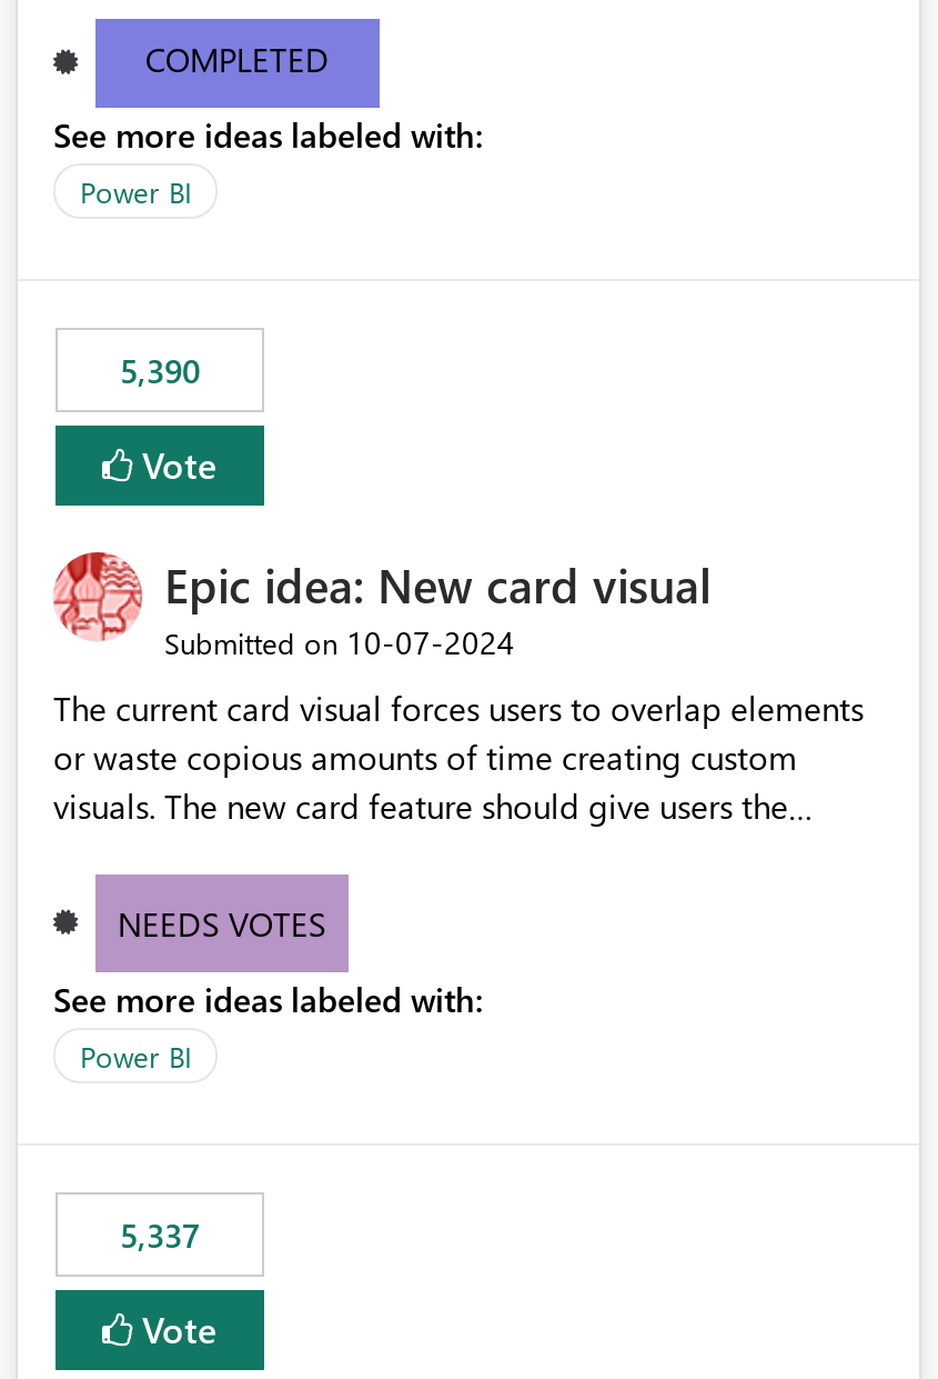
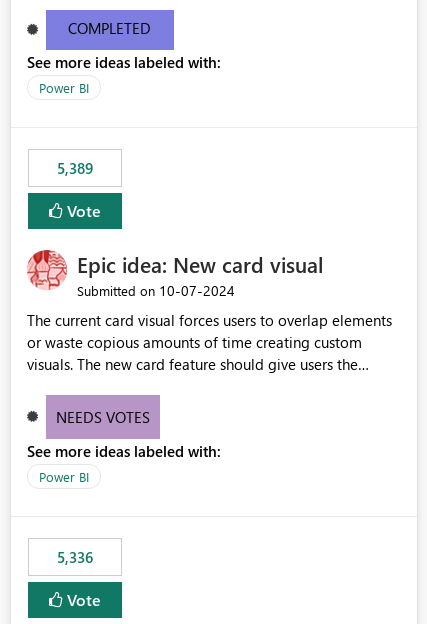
- 5,390
+ 5,389

- 5,337
+ 5,336
